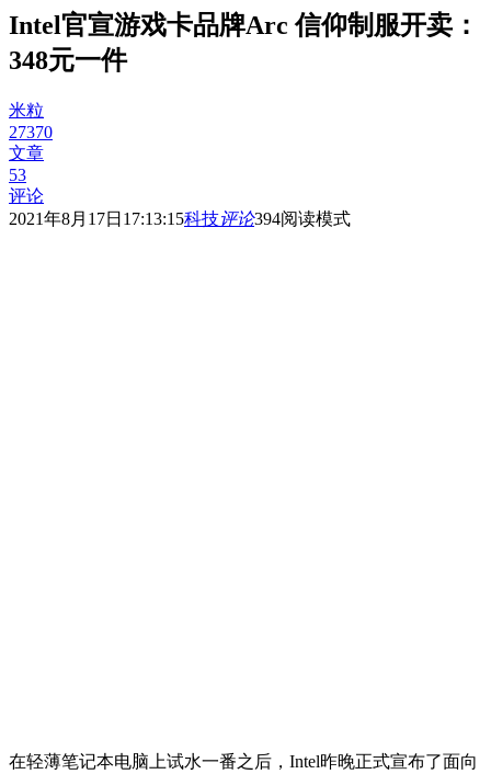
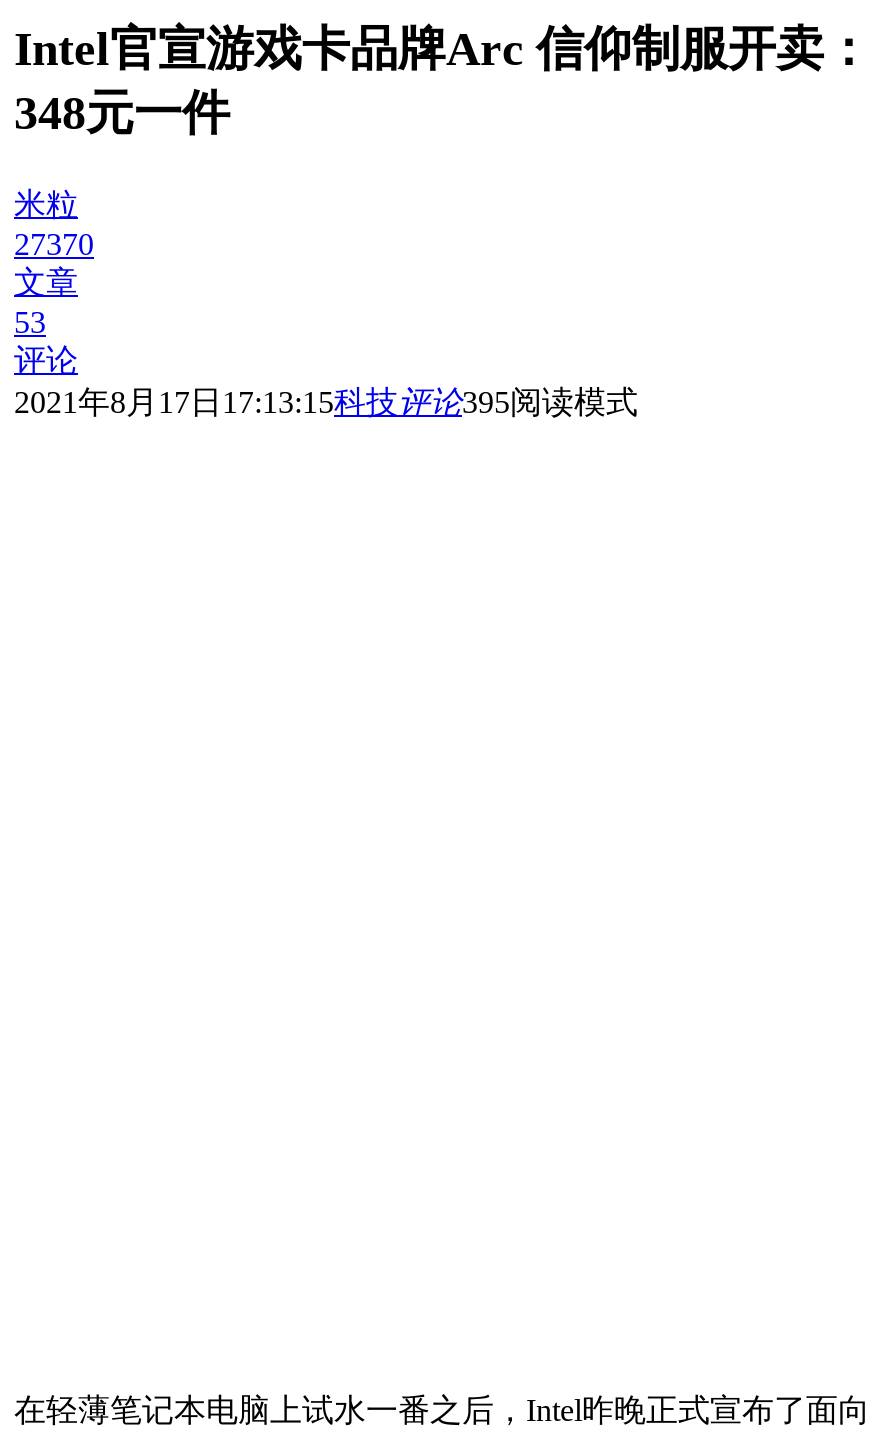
- 2021年8月17日17:13:15科技评论394阅读模式
+ 2021年8月17日17:13:15科技评论395阅读模式
